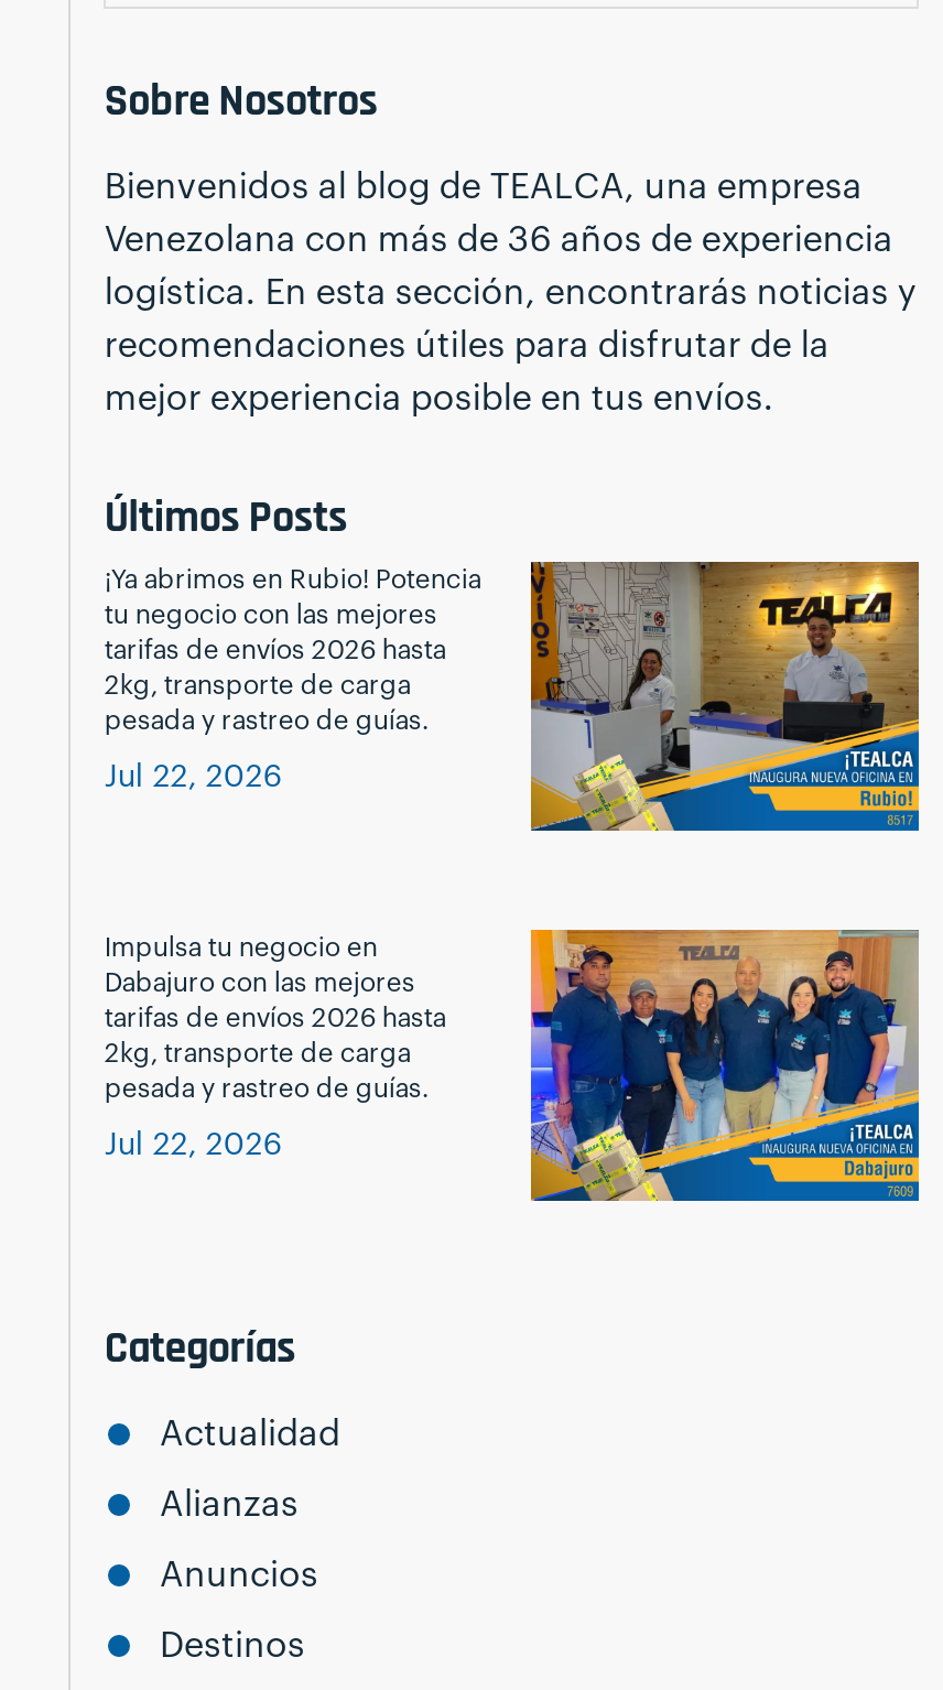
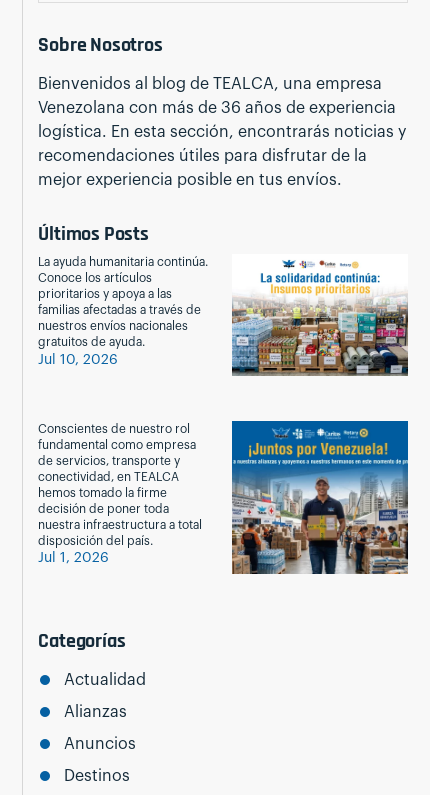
- [image]
- ¡Ya abrimos en Rubio! Potencia
- tu negocio con las mejores
- tarifas de envíos 2026 hasta
- 2kg, transporte de carga
- pesada y rastreo de guías.
+ [image]
+ La ayuda humanitaria continúa.
+ Conoce los artículos
+ prioritarios y apoya a las
+ familias afectadas a través de
+ nuestros envíos nacionales
+ gratuitos de ayuda.

- Jul 22, 2026
+ Jul 10, 2026

- [image]
- Impulsa tu negocio en
- Dabajuro con las mejores
- tarifas de envíos 2026 hasta
- 2kg, transporte de carga
- pesada y rastreo de guías.
+ [image]
+ Conscientes de nuestro rol
+ fundamental como empresa
+ de servicios, transporte y
+ conectividad, en TEALCA
+ hemos tomado la firme
+ decisión de poner toda
+ nuestra infraestructura a total
+ disposición del país.

- Jul 22, 2026
+ Jul 1, 2026
